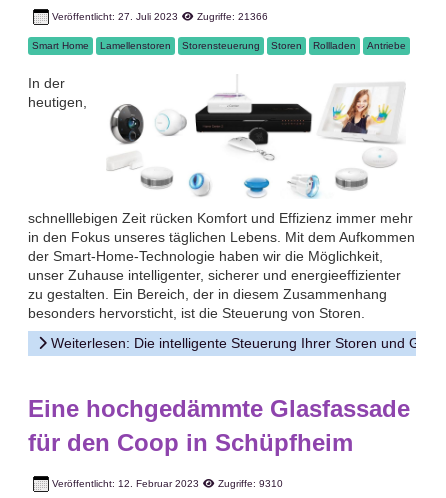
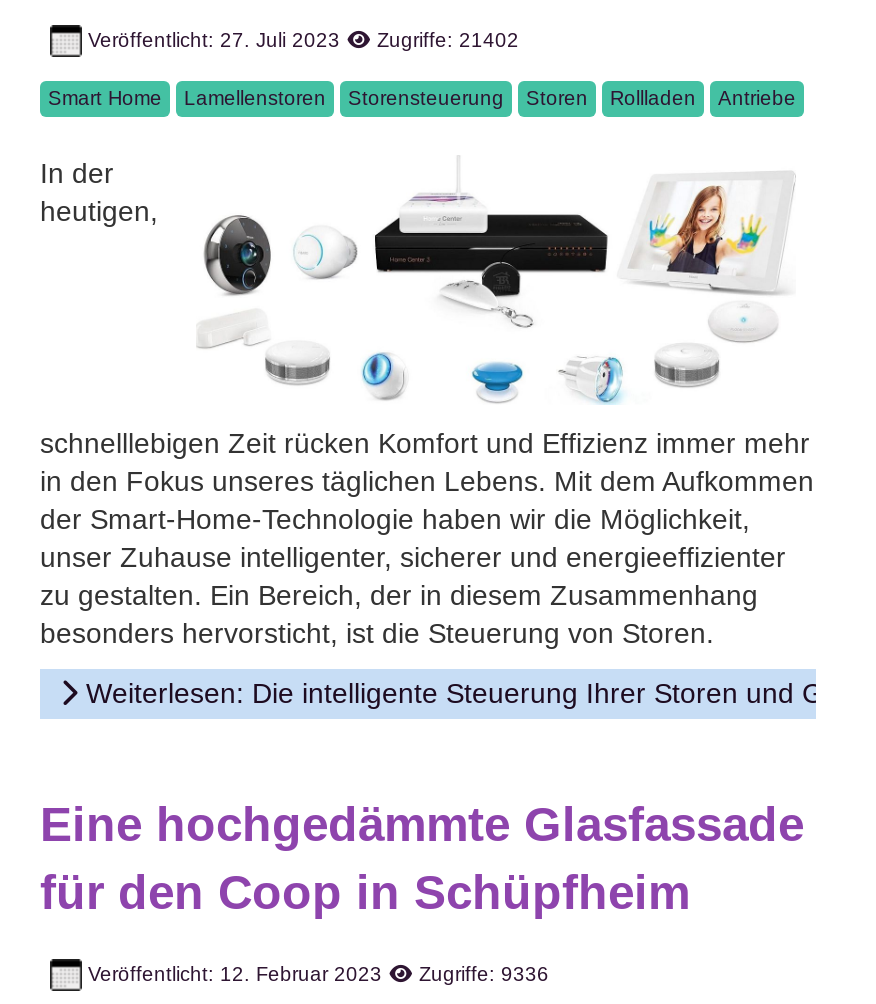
- Veröffentlicht: 27. Juli 2023 Zugriffe: 21366
+ Veröffentlicht: 27. Juli 2023 Zugriffe: 21402

- Veröffentlicht: 12. Februar 2023 Zugriffe: 9310
+ Veröffentlicht: 12. Februar 2023 Zugriffe: 9336
